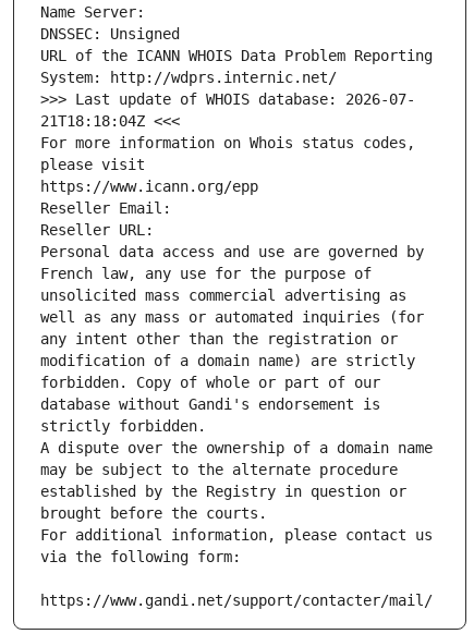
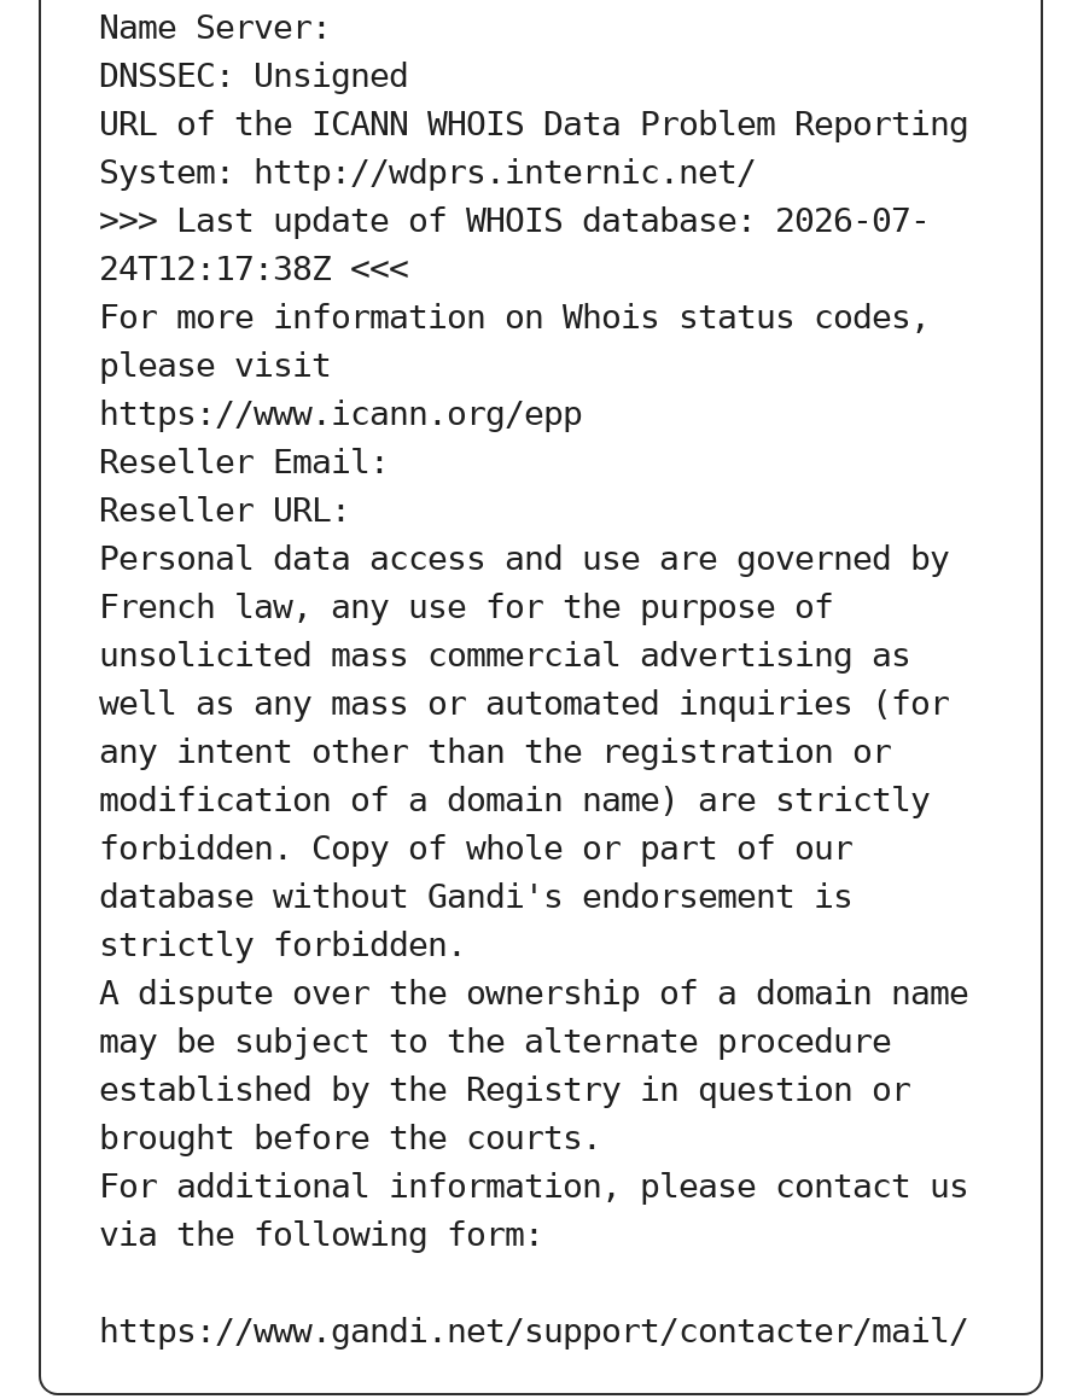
- 21T18:18:04Z <<<
+ 24T12:17:38Z <<<
